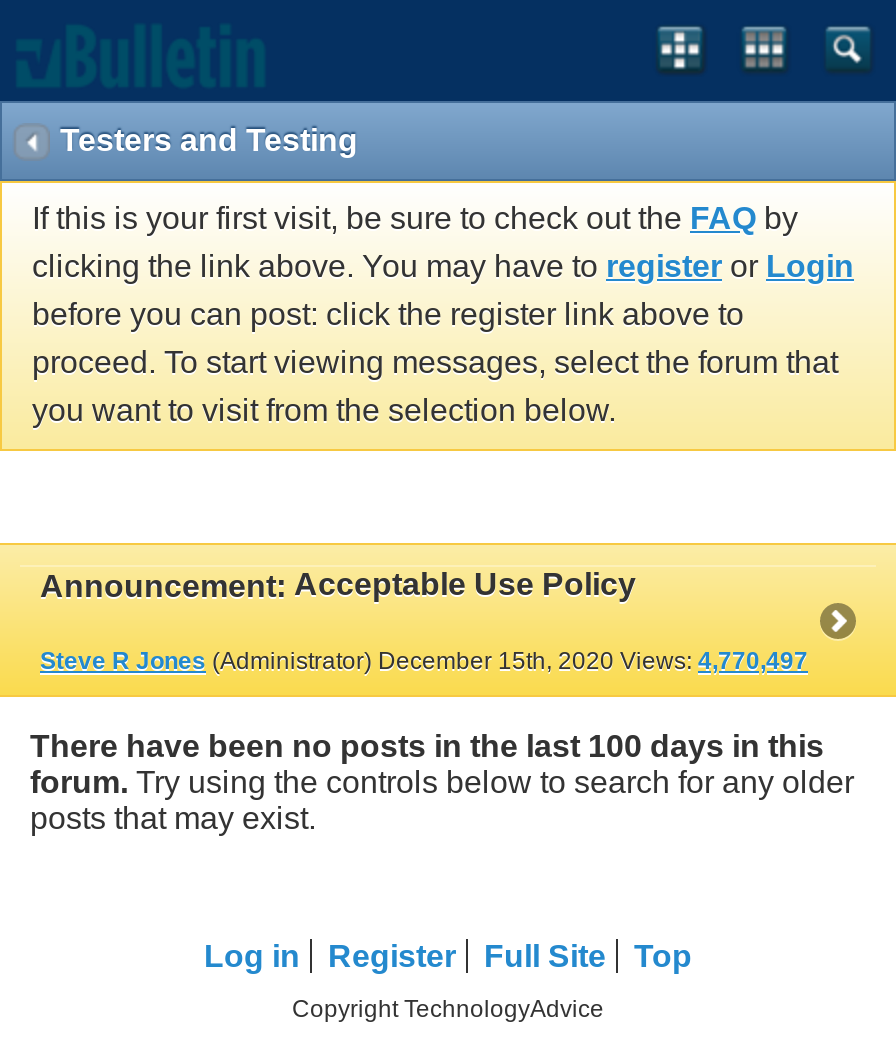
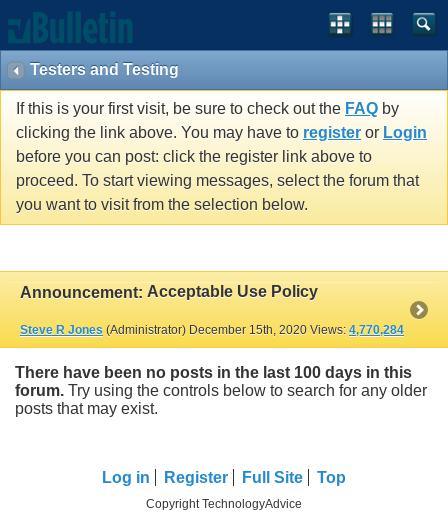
- Steve R Jones (Administrator) December 15th, 2020 Views: 4,770,497
+ Steve R Jones (Administrator) December 15th, 2020 Views: 4,770,284
